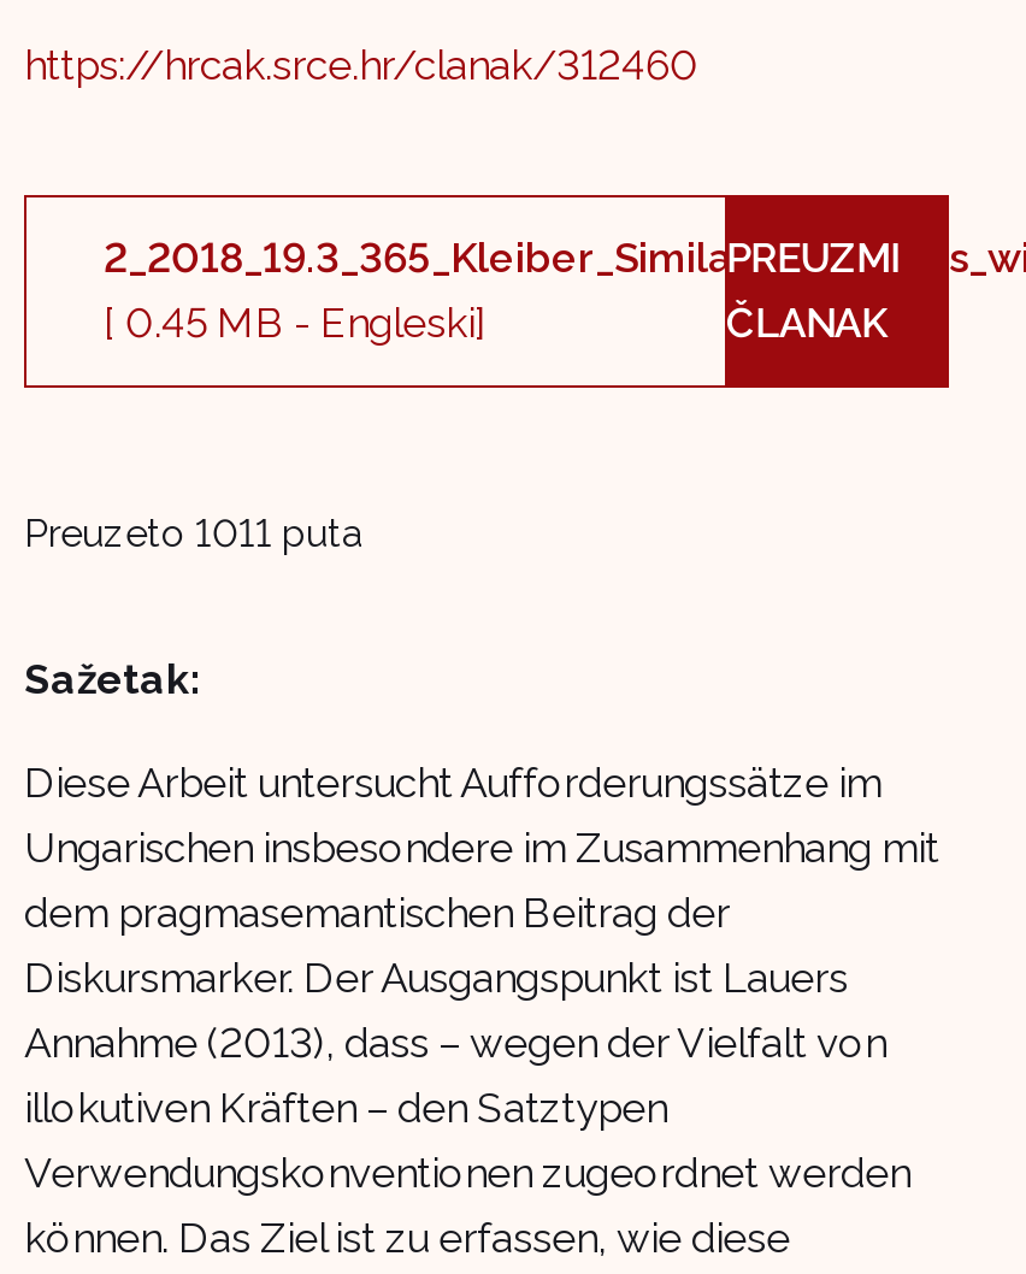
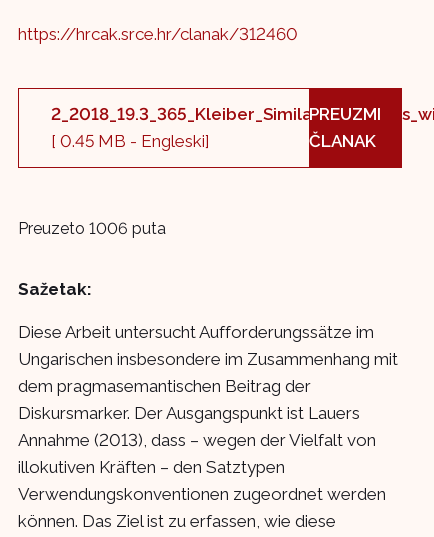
- Preuzeto 1011 puta
+ Preuzeto 1006 puta
